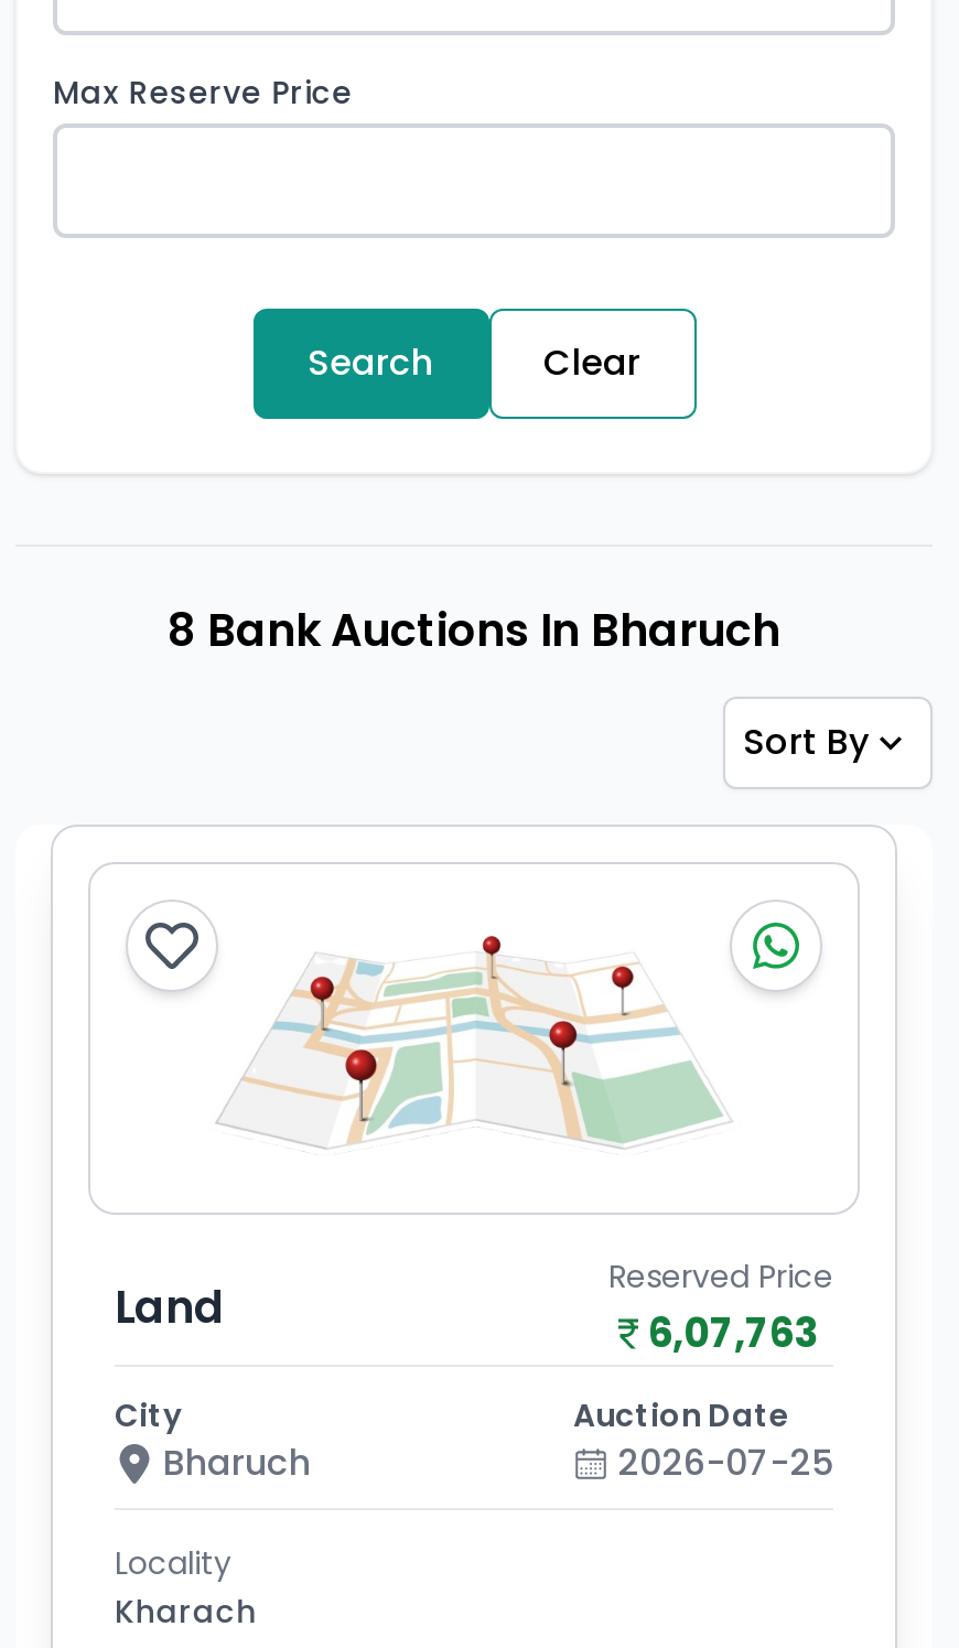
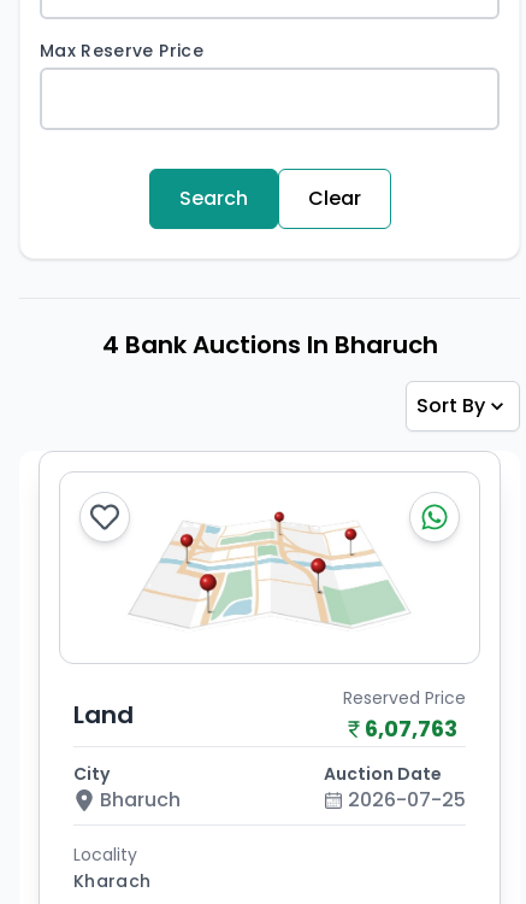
- 8 Bank Auctions In Bharuch
+ 4 Bank Auctions In Bharuch
